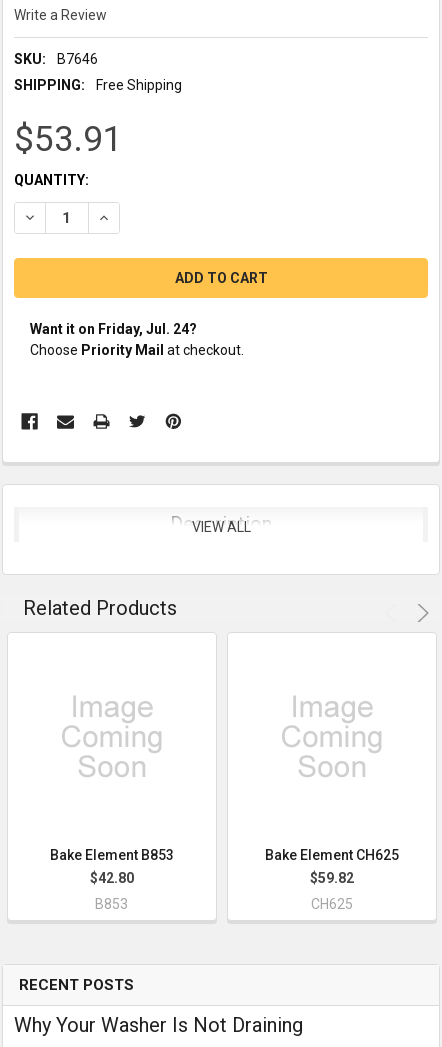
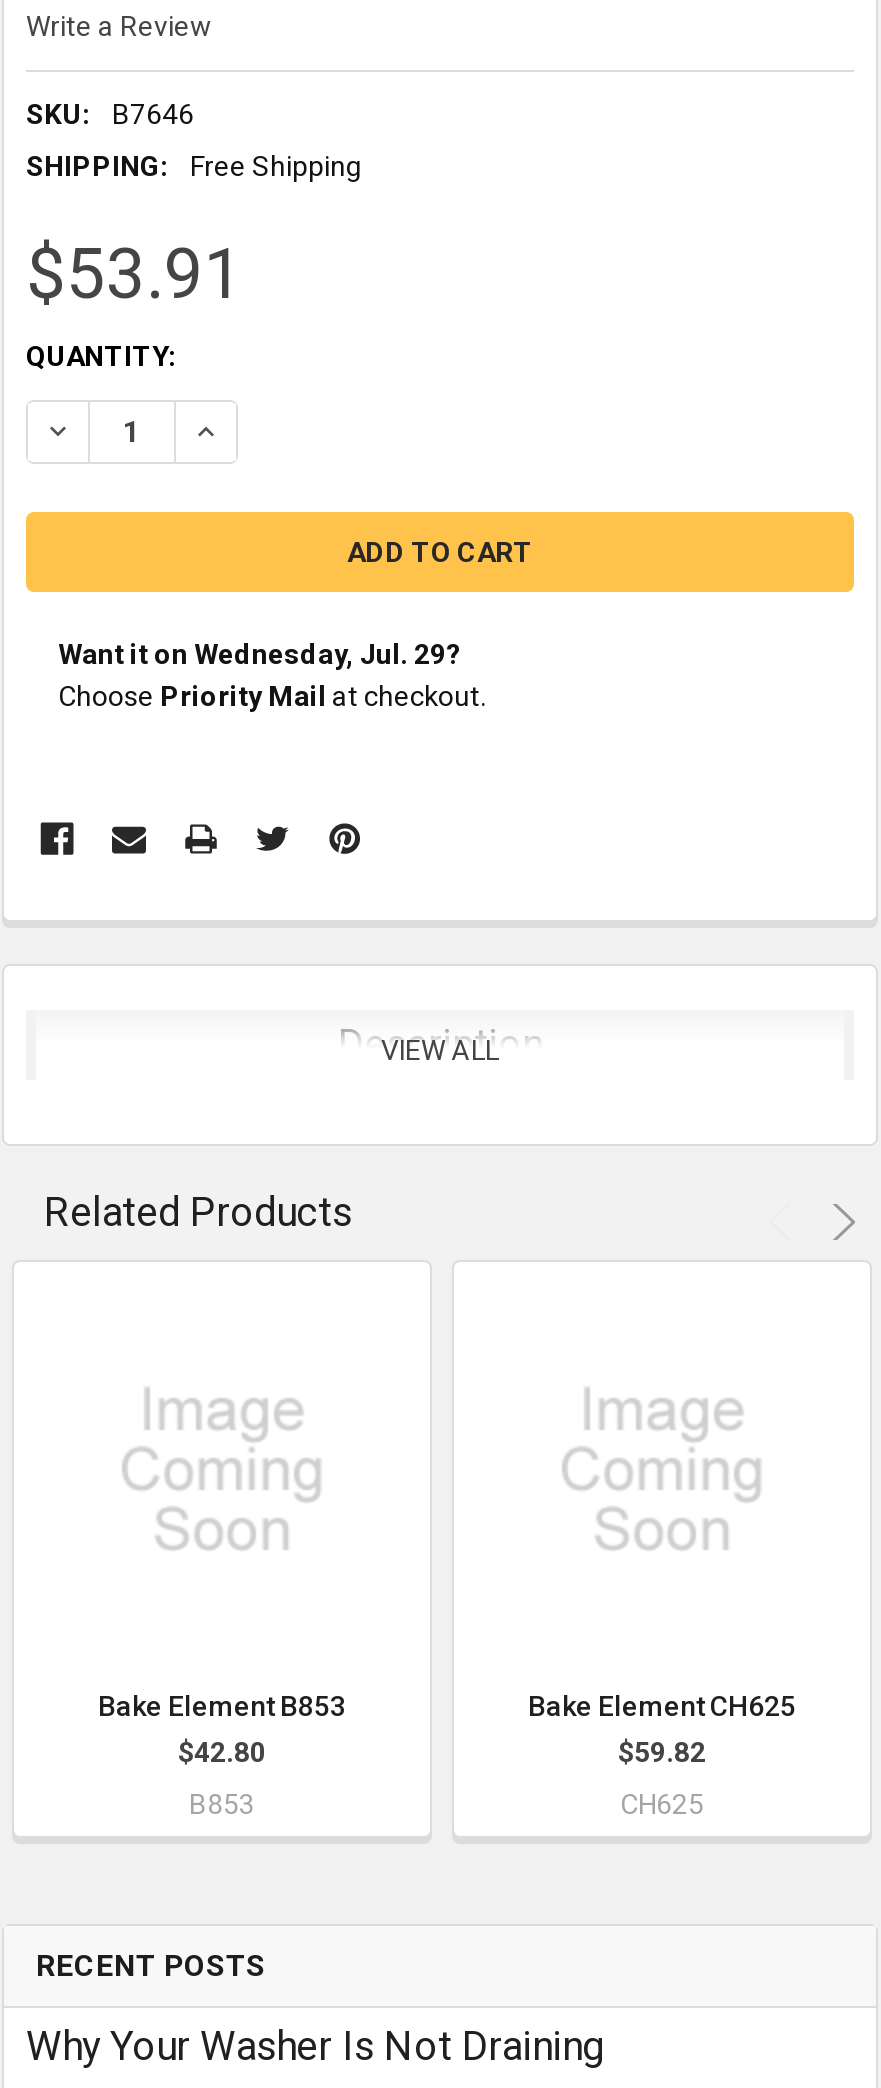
- Want it on Friday, Jul. 24?
+ Want it on Wednesday, Jul. 29?
